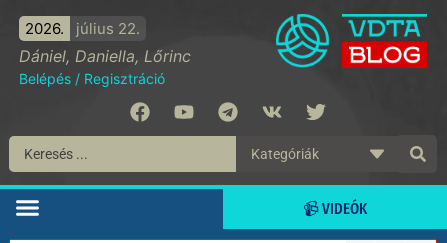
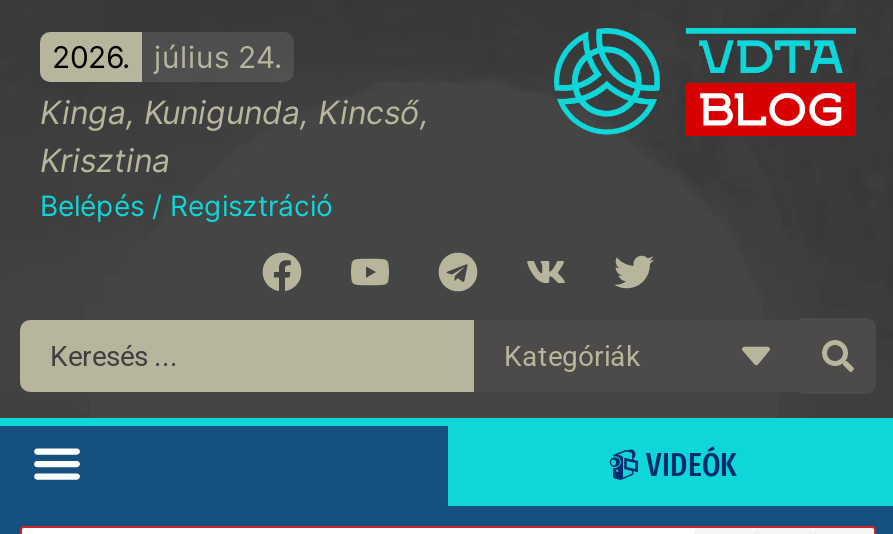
- július 22.
- Dániel, Daniella, Lőrinc
+ július 24.
+ Kinga, Kunigunda, Kincső,
+ Krisztina
